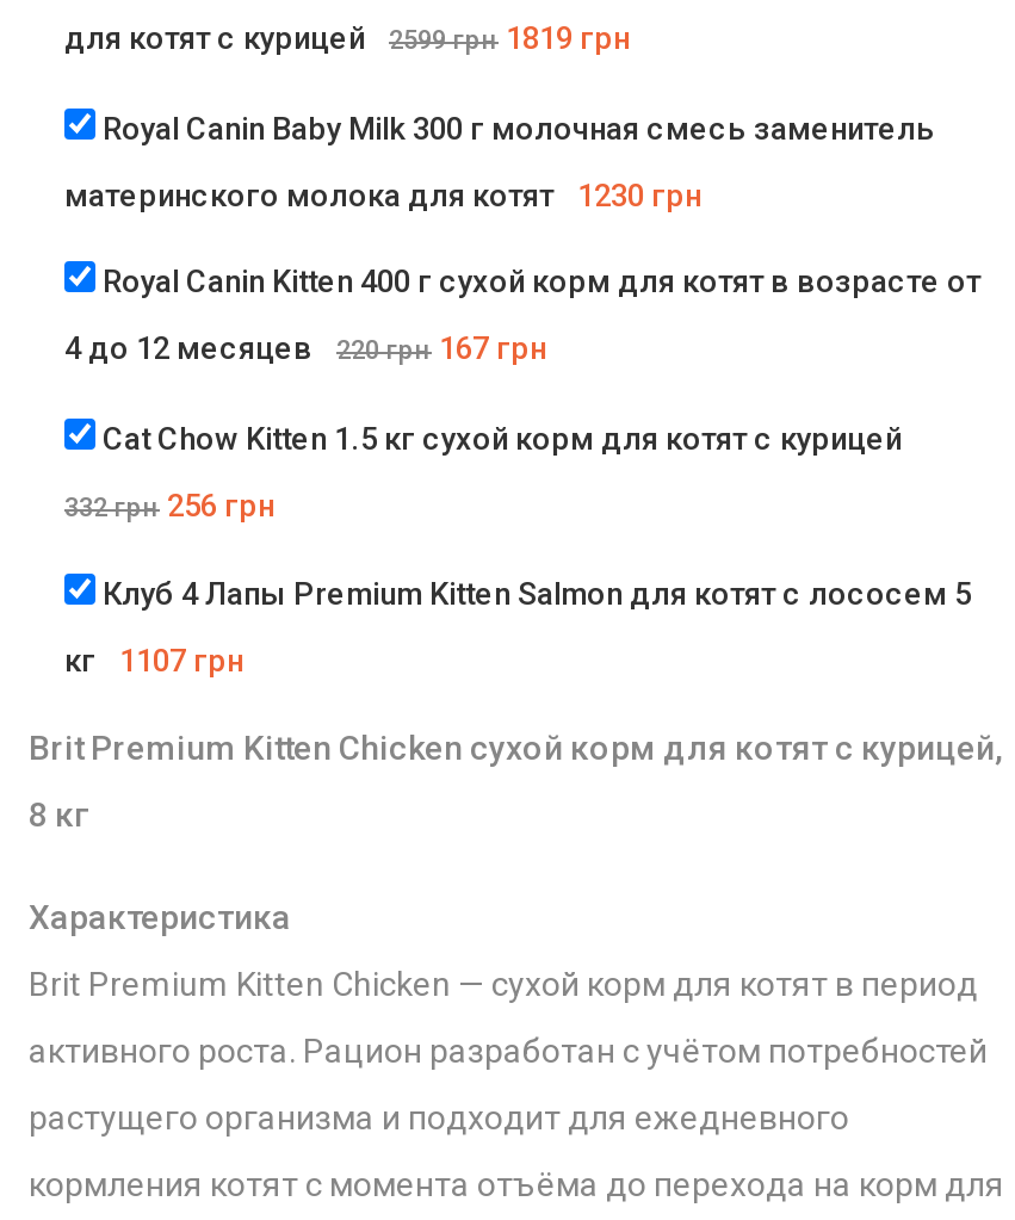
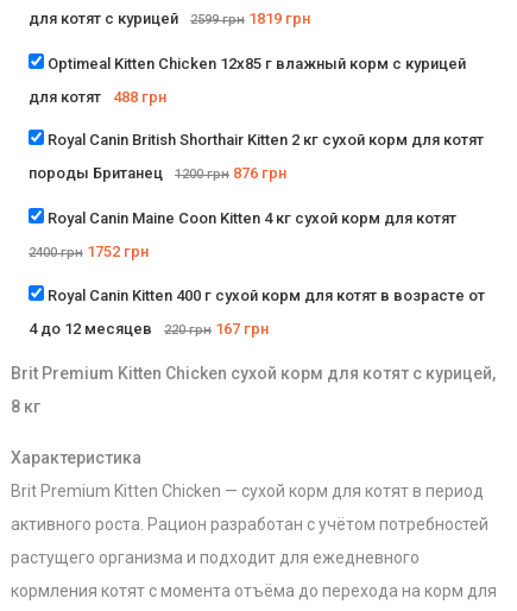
- Royal Canin Baby Milk 300 г молочная смесь заменитель
- материнского молока для котят
- 1230 грн
+ Optimeal Kitten Chicken 12х85 г влажный корм с курицей
+ для котят
+ 488 грн
+ Royal Canin British Shorthair Kitten 2 кг сухой корм для котят
+ породы Британец
+ 1200грн 876 грн
+ Royal Canin Maine Coon Kitten 4 кг сухой корм для котят
+ 2400грн 1752 грн

moved down: Royal Canin Kitten 400 г сухой корм для котят в возрасте от | 4 до 12 месяцев | 220грн 167 грн

- Cat Chow Kitten 1.5 кг сухой корм для котят с курицей
- 332грн 256 грн
- Клуб 4 Лапы Premium Kitten Salmon для котят с лососем 5
- кг
- 1107 грн
